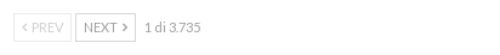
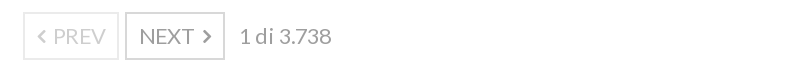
- PREV NEXT 1 di 3.735
+ PREV NEXT 1 di 3.738
